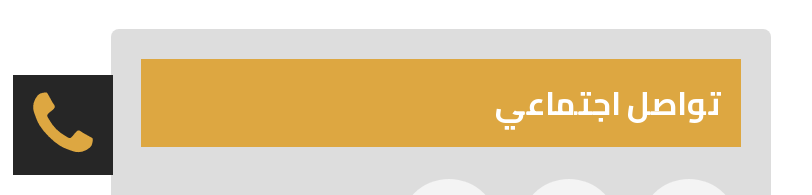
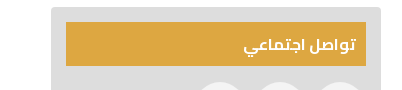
- [image]
